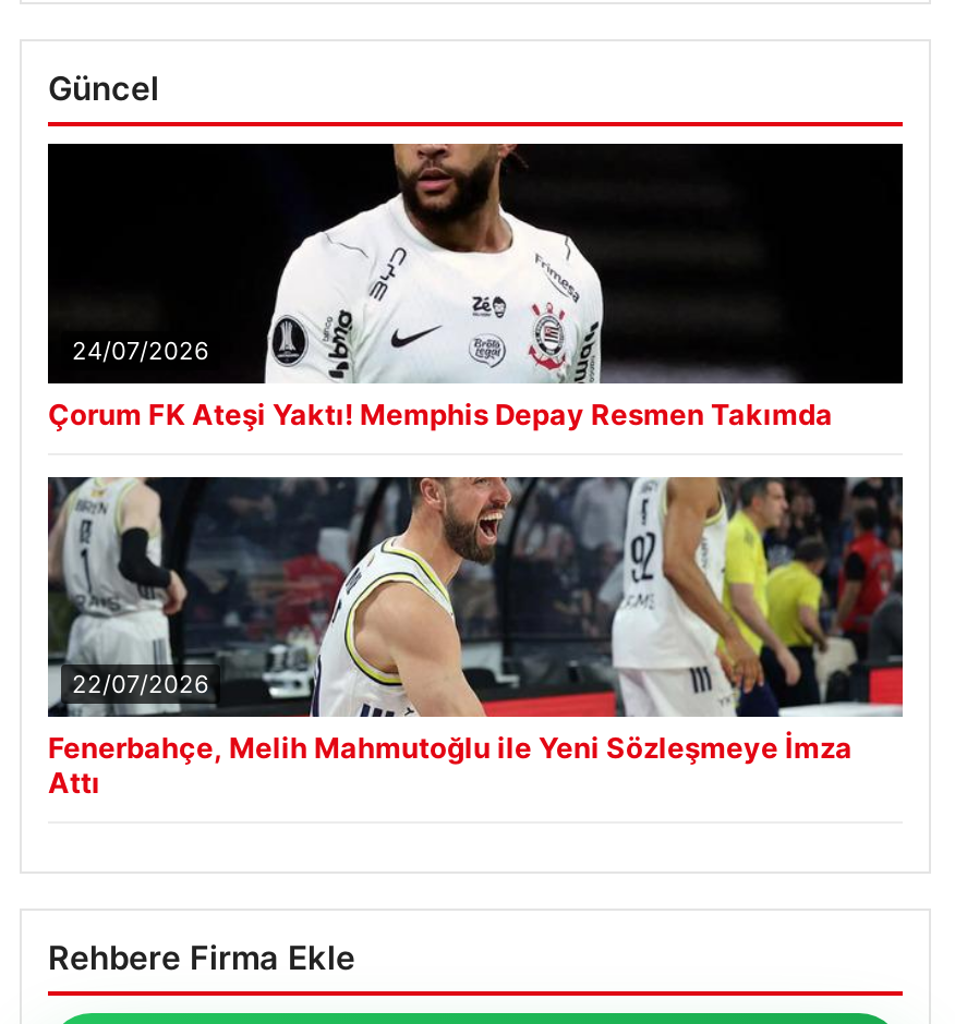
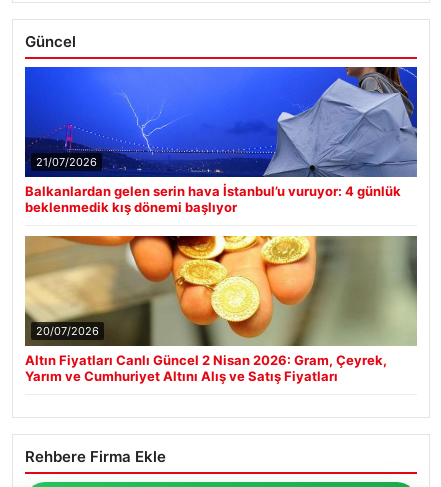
- [image]
- 24/07/2026
+ [image]
+ 21/07/2026

- Çorum FK Ateşi Yaktı! Memphis Depay Resmen Takımda
+ Balkanlardan gelen serin hava İstanbul’u vuruyor: 4 günlük
+ beklenmedik kış dönemi başlıyor

- [image]
- 22/07/2026
+ [image]
+ 20/07/2026

- Fenerbahçe, Melih Mahmutoğlu ile Yeni Sözleşmeye İmza
- Attı
+ Altın Fiyatları Canlı Güncel 2 Nisan 2026: Gram, Çeyrek,
+ Yarım ve Cumhuriyet Altını Alış ve Satış Fiyatları
